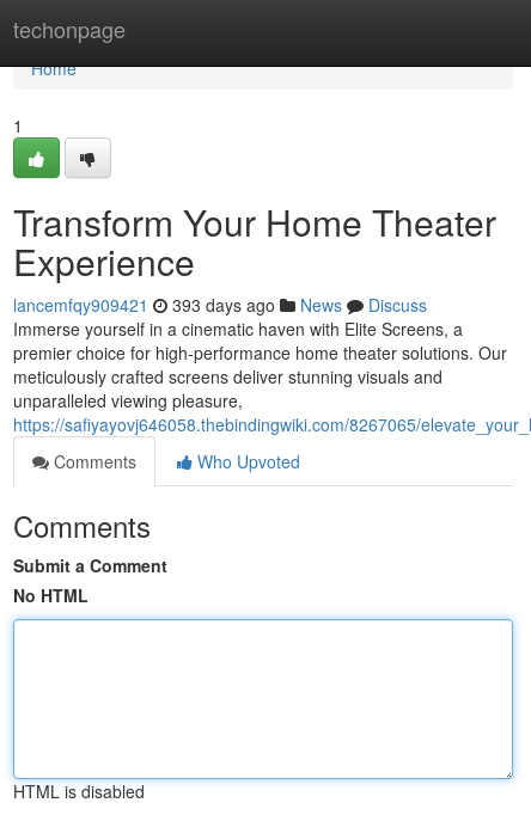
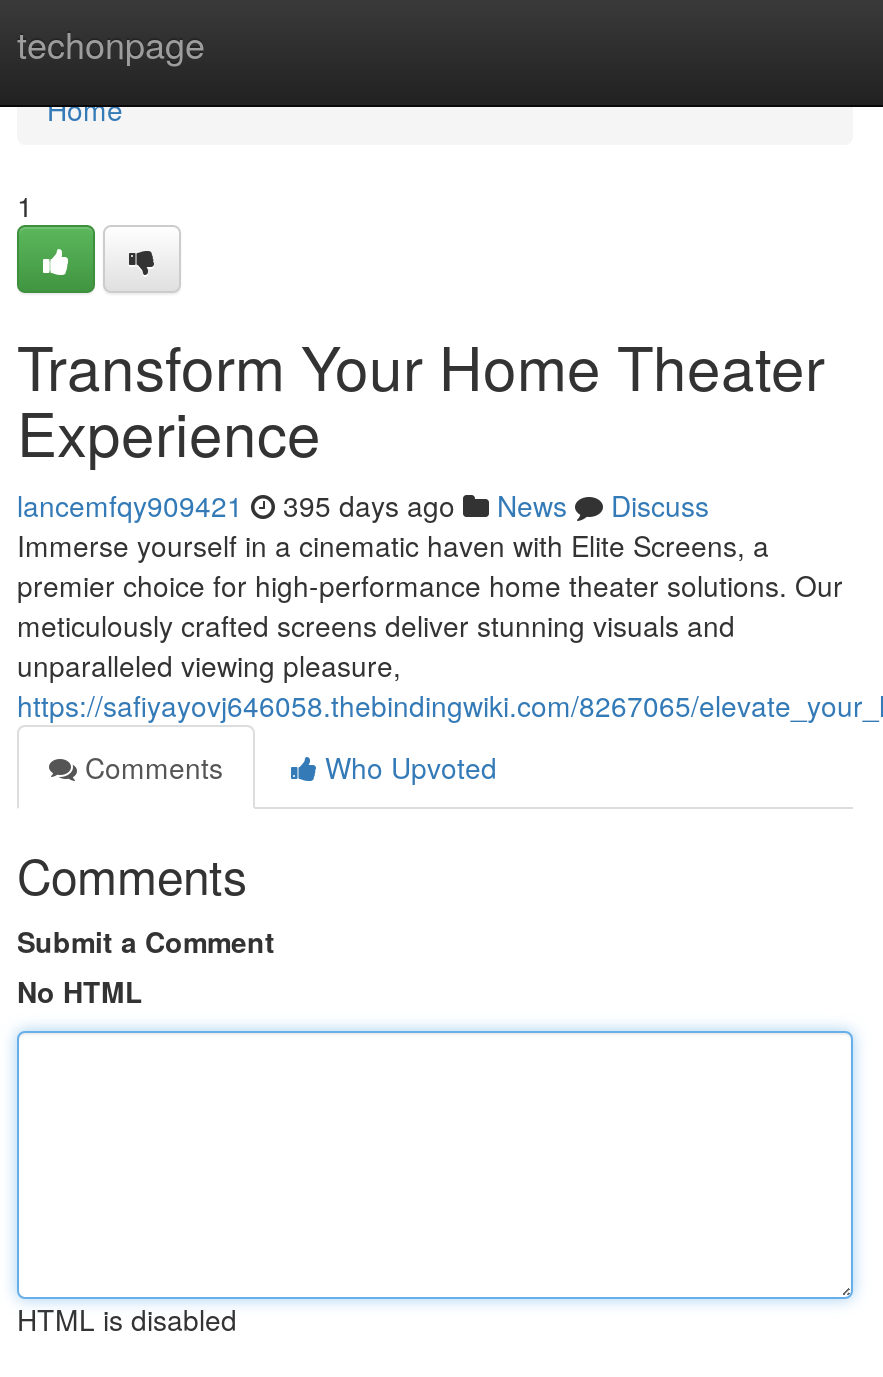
- lancemfqy909421 393 days ago News Discuss
+ lancemfqy909421 395 days ago News Discuss
